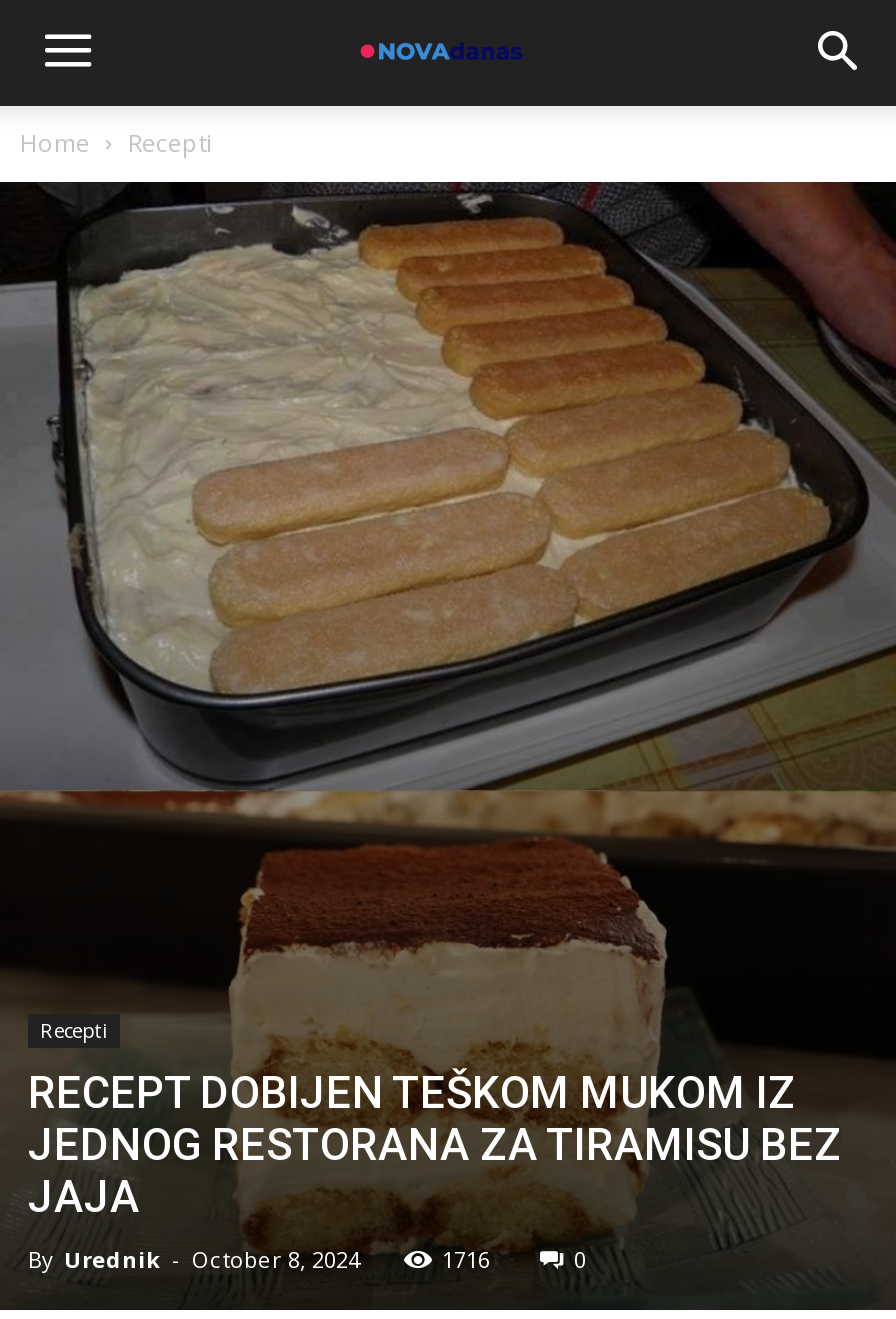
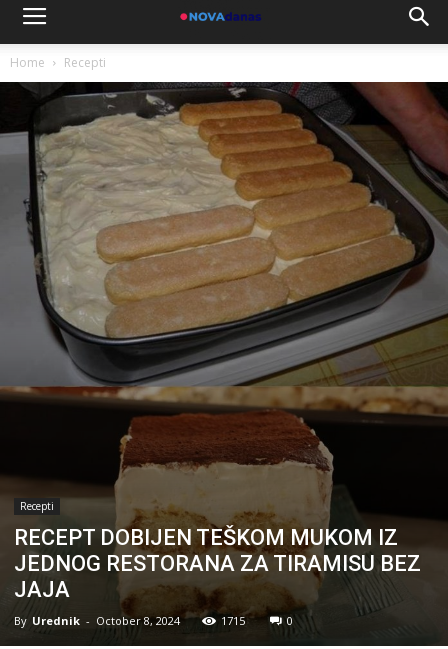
- 1716
+ 1715
